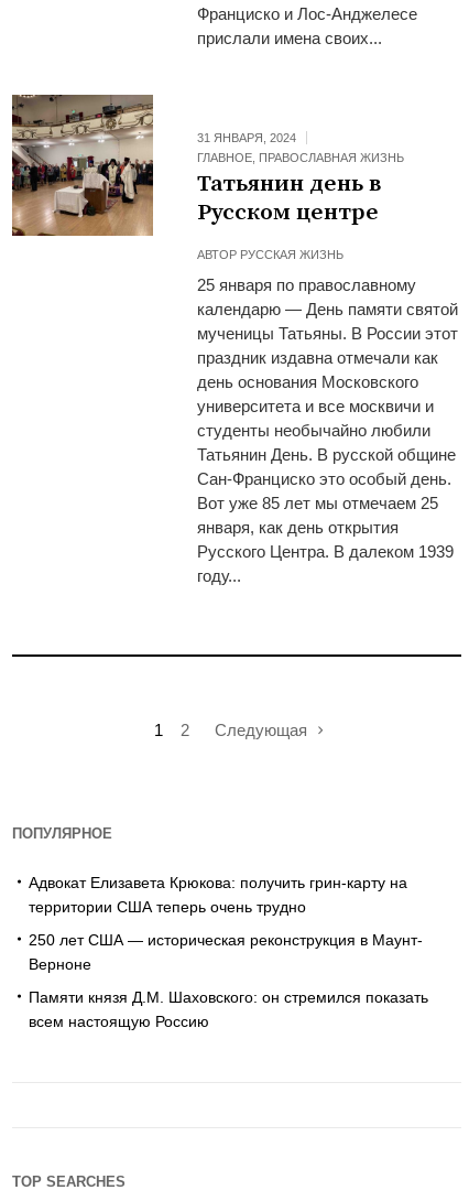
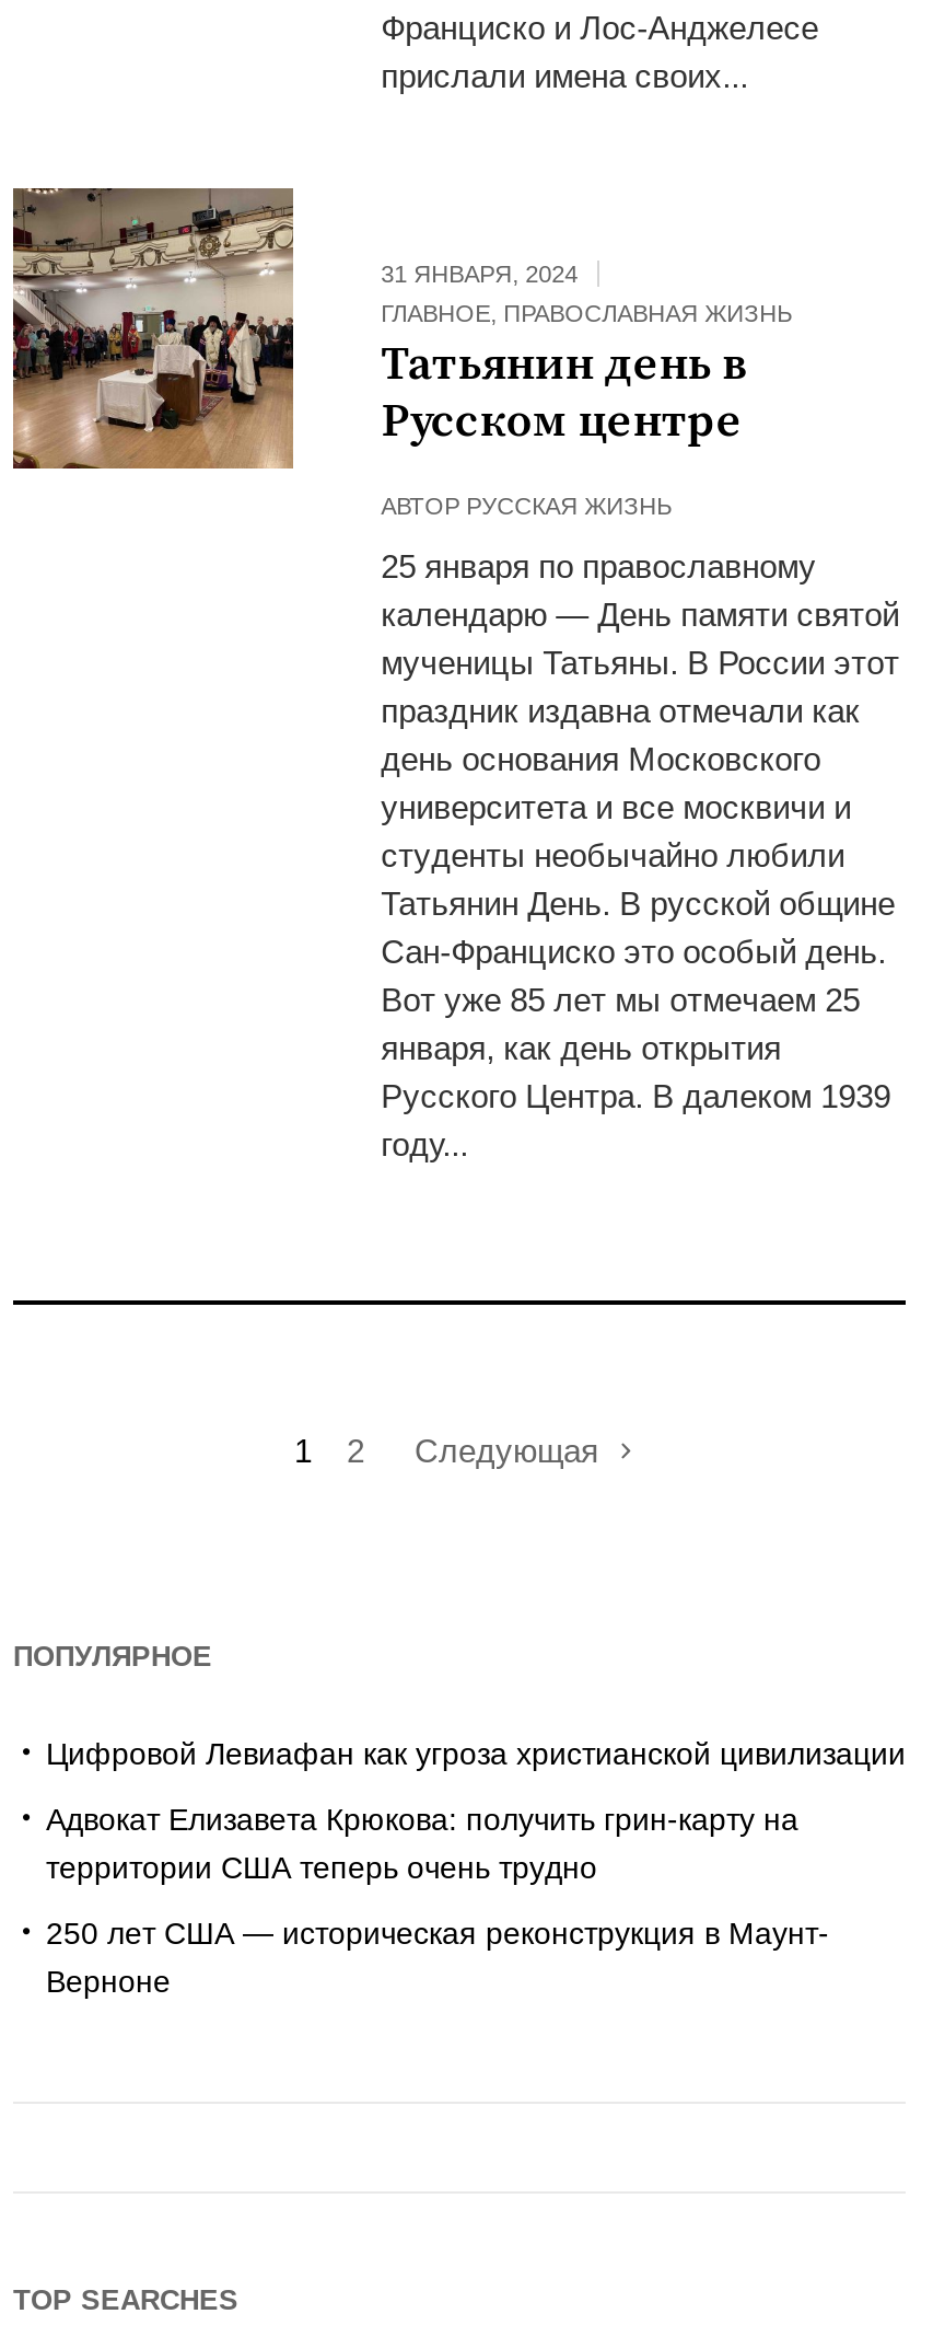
+ Цифровой Левиафан как угроза христианской цивилизации

moved down: Адвокат Елизавета Крюкова: получить грин-карту на | территории США теперь очень трудно | 250 лет США — историческая реконструкция в Маунт- | Верноне

- Памяти князя Д.М. Шаховского: он стремился показать
- всем настоящую Россию
